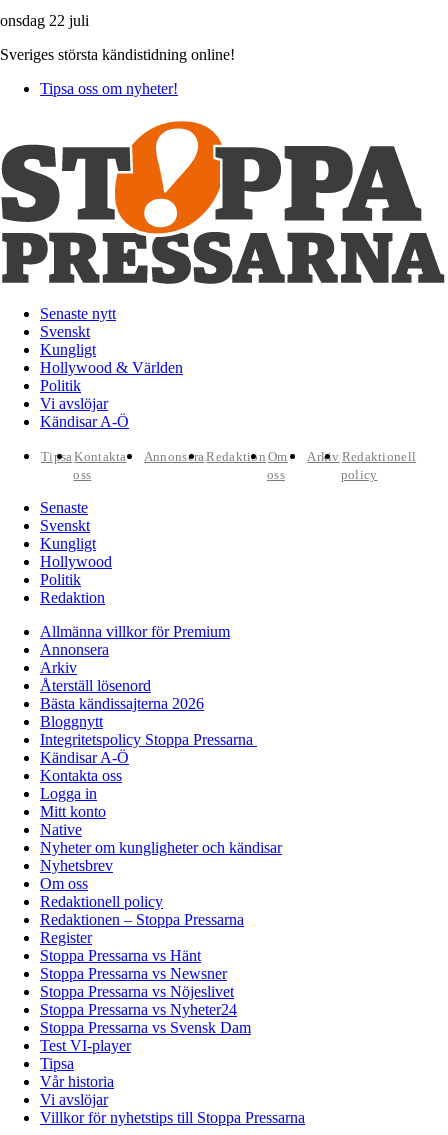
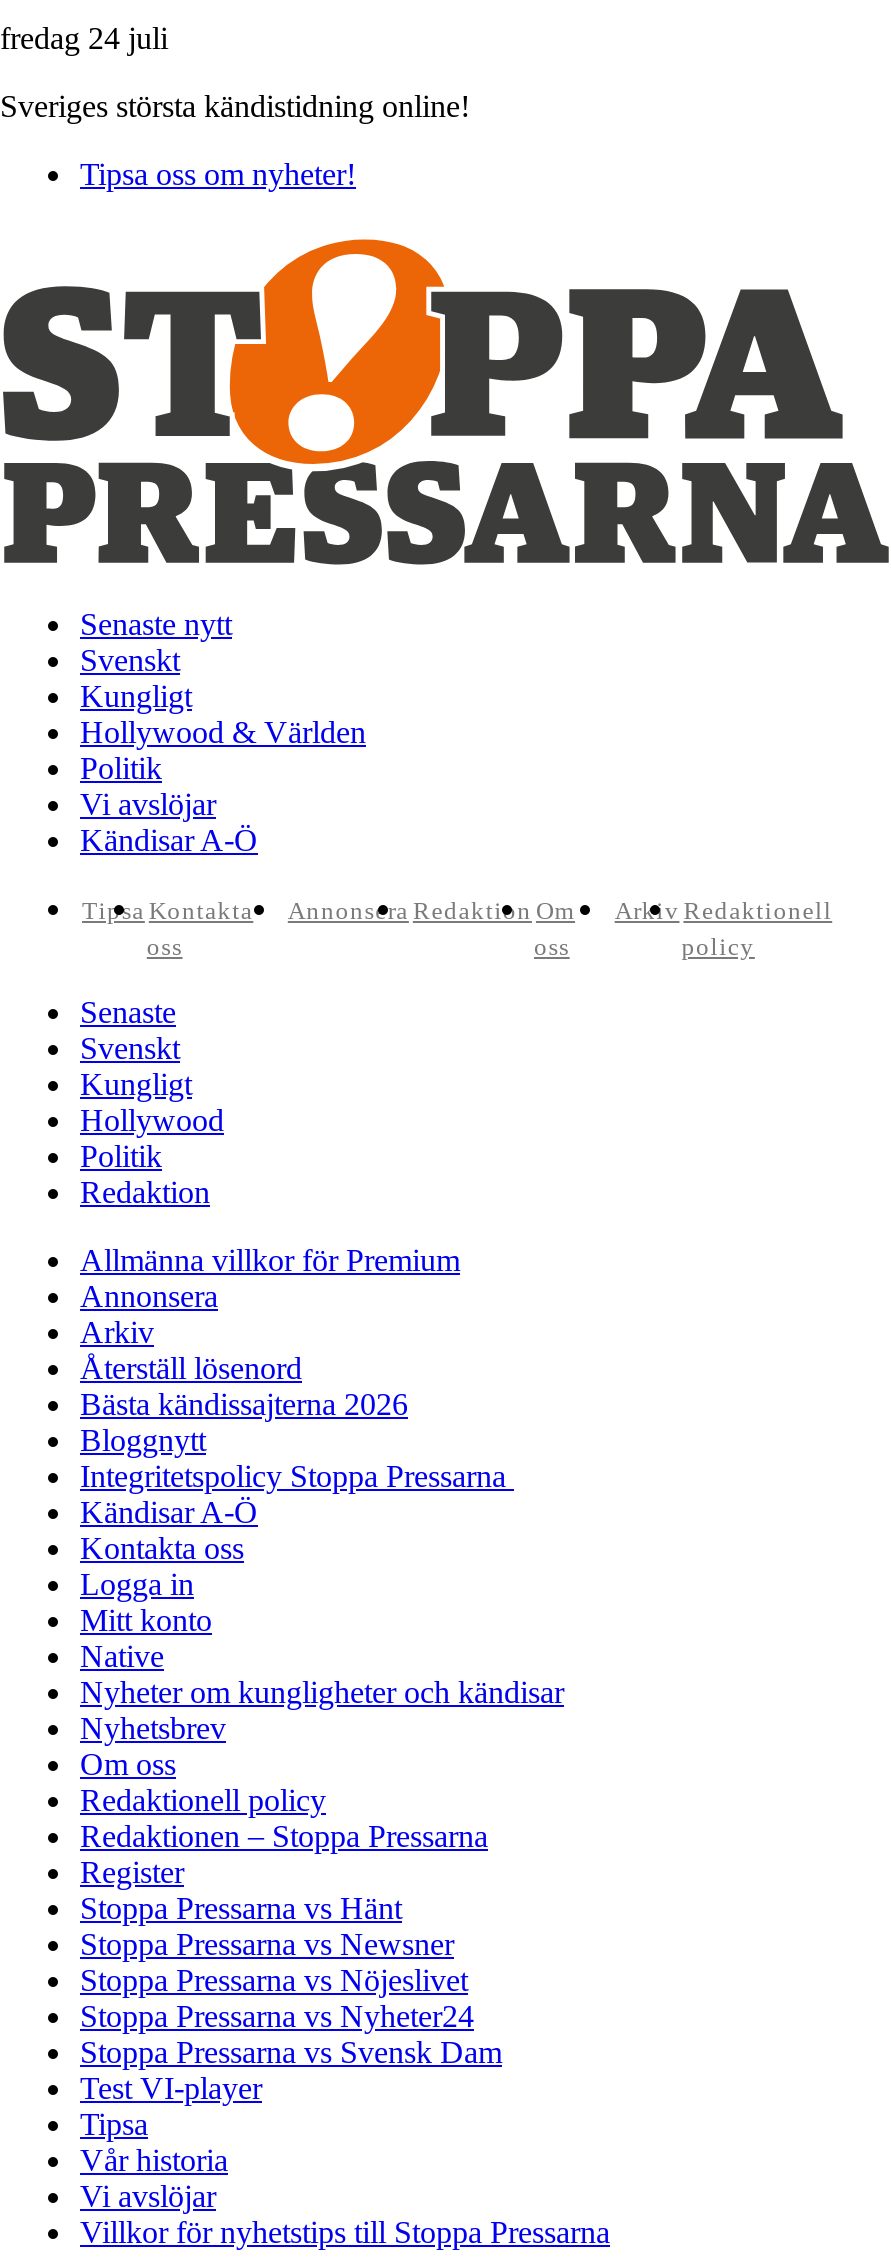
- onsdag 22 juli
+ fredag 24 juli
